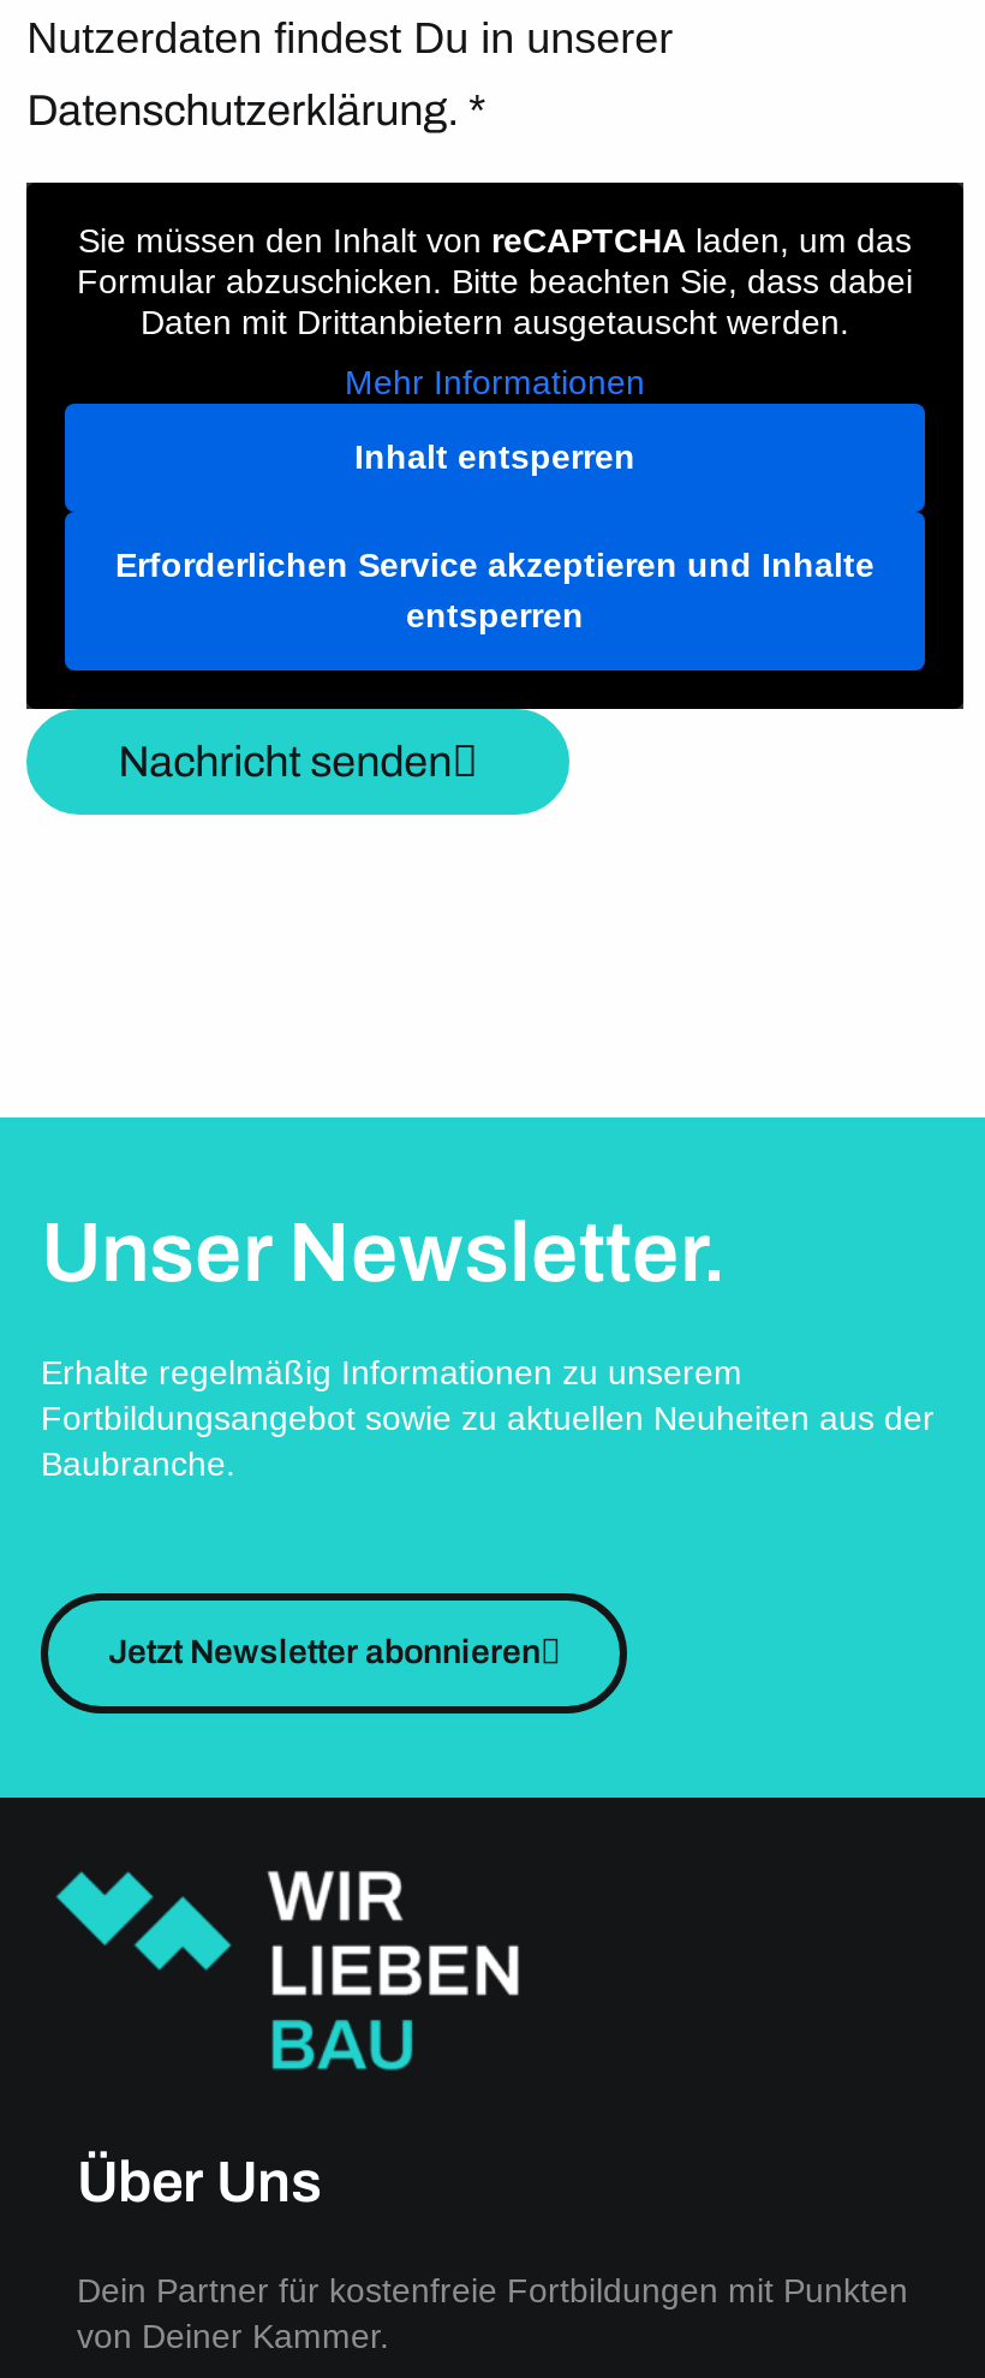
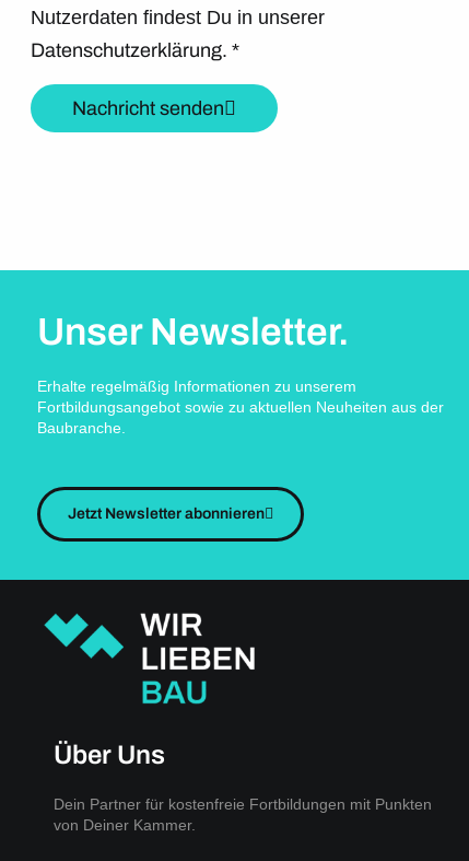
- [image]
- Sie müssen den Inhalt von reCAPTCHA laden, um das
- Formular abzuschicken. Bitte beachten Sie, dass dabei
- Daten mit Drittanbietern ausgetauscht werden.
- Mehr Informationen
- Inhalt entsperren
- Erforderlichen Service akzeptieren und Inhalte
- entsperren
